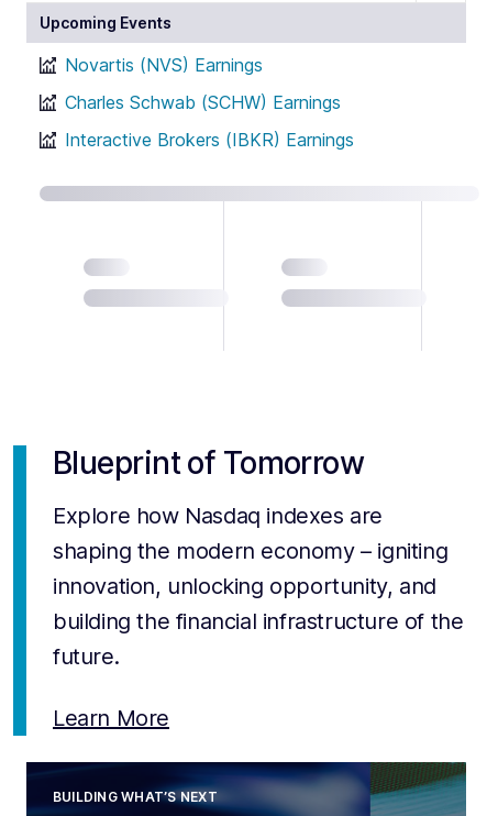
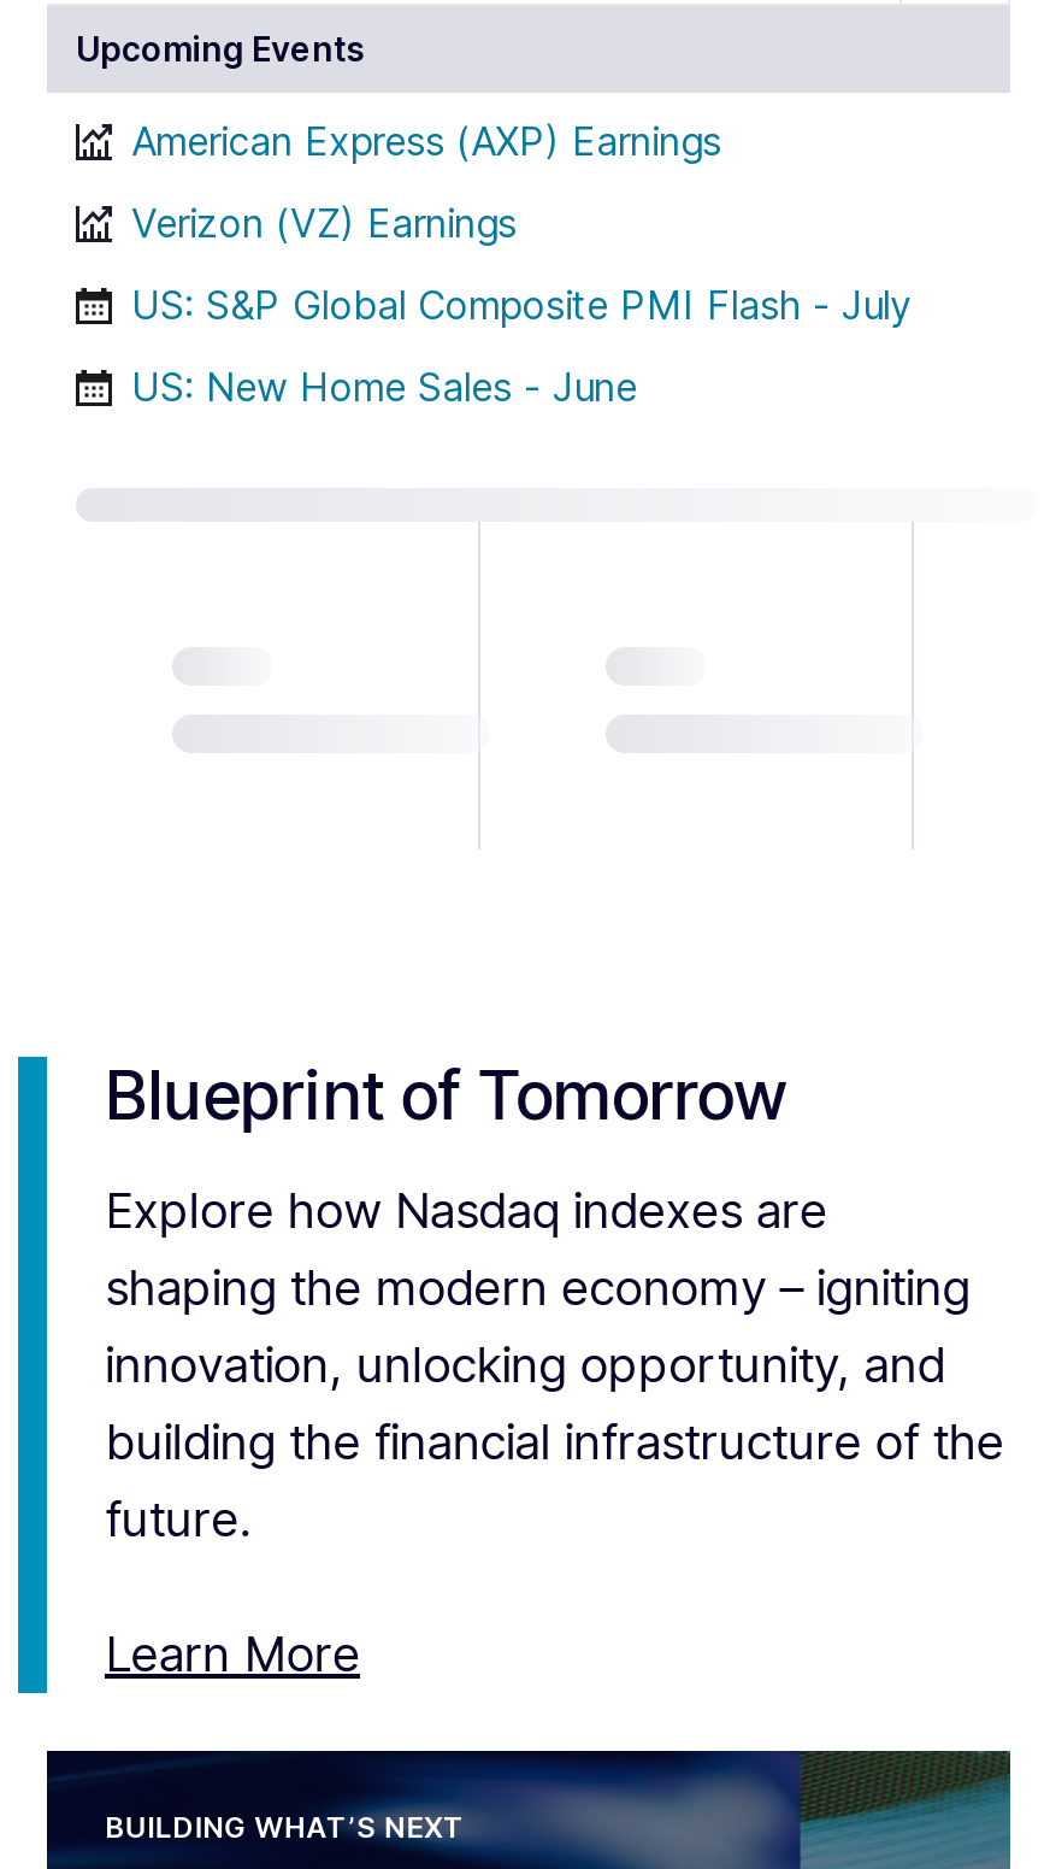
- Novartis (NVS) Earnings
- Charles Schwab (SCHW) Earnings
- Interactive Brokers (IBKR) Earnings
+ American Express (AXP) Earnings
+ Verizon (VZ) Earnings
+ US: S&P Global Composite PMI Flash - July
+ US: New Home Sales - June
